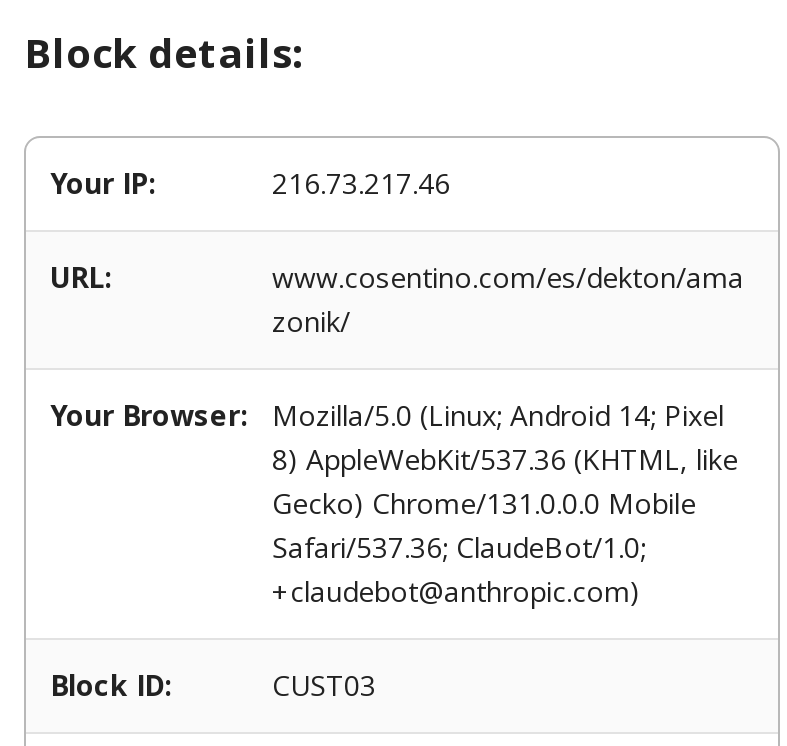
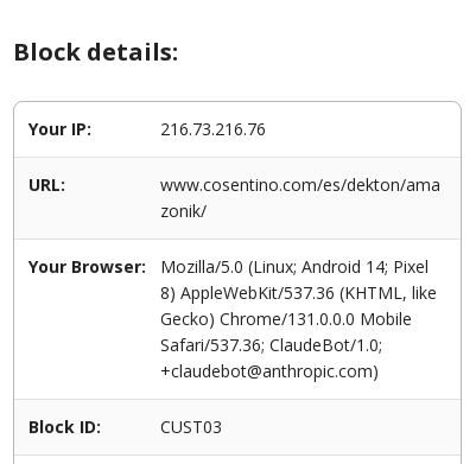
- 216.73.217.46
+ 216.73.216.76
